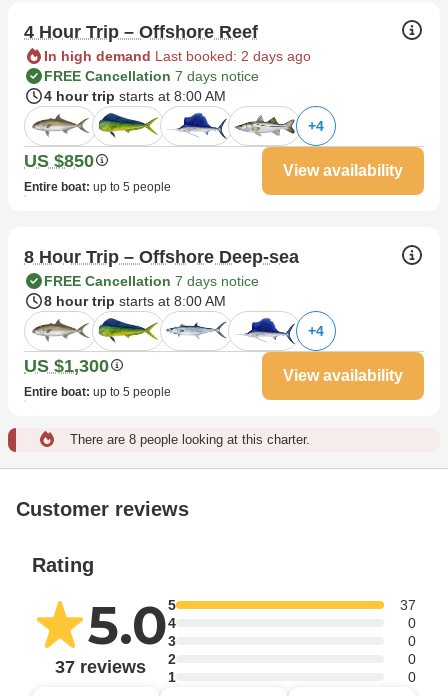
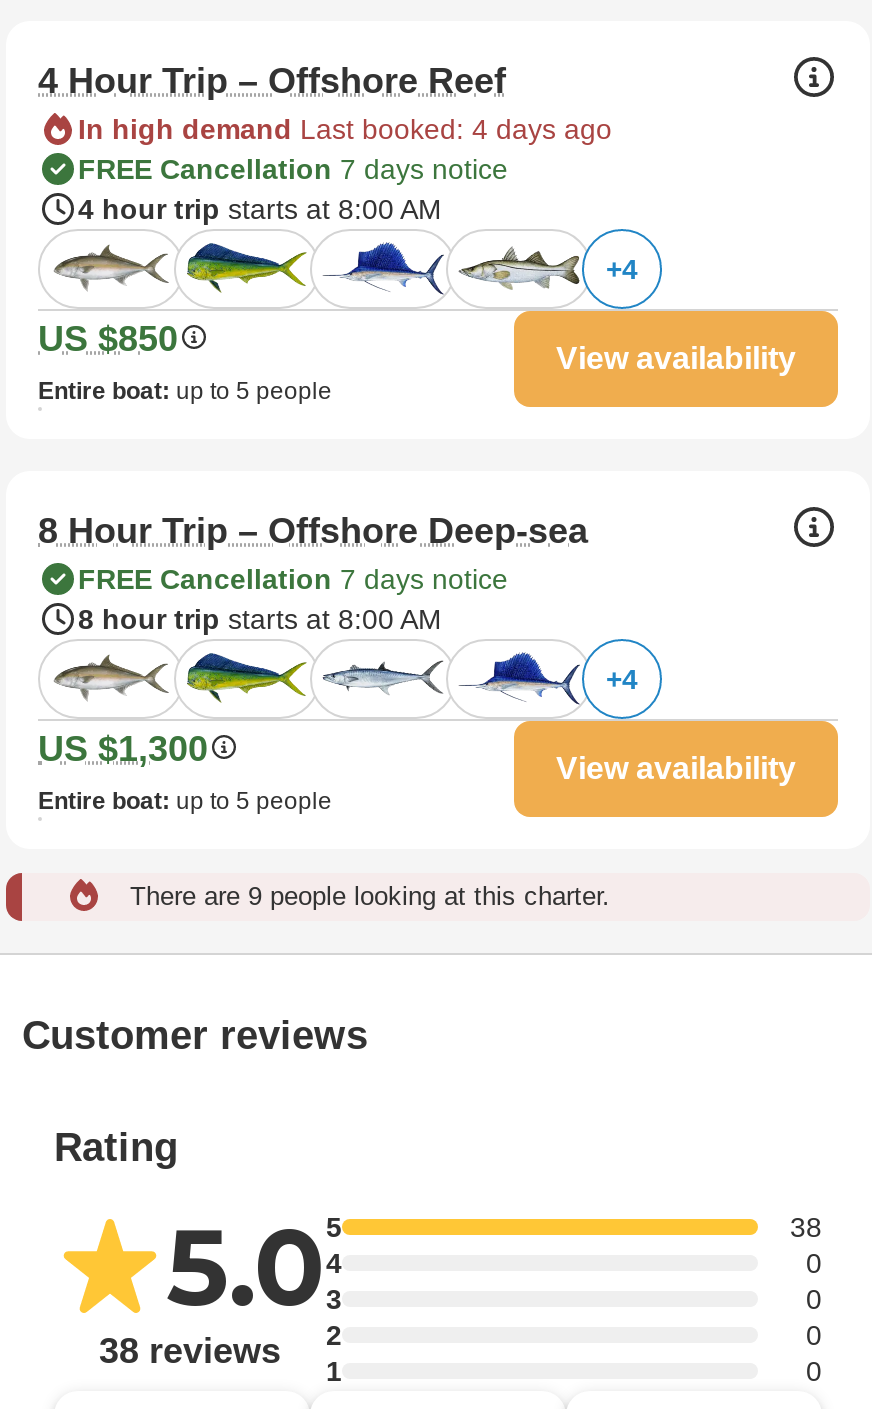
- In high demand Last booked: 2 days ago
+ In high demand Last booked: 4 days ago

- There are 8 people looking at this charter.
+ There are 9 people looking at this charter.

- 37
+ 38

- 37 reviews 2 1
+ 38 reviews 2 1
